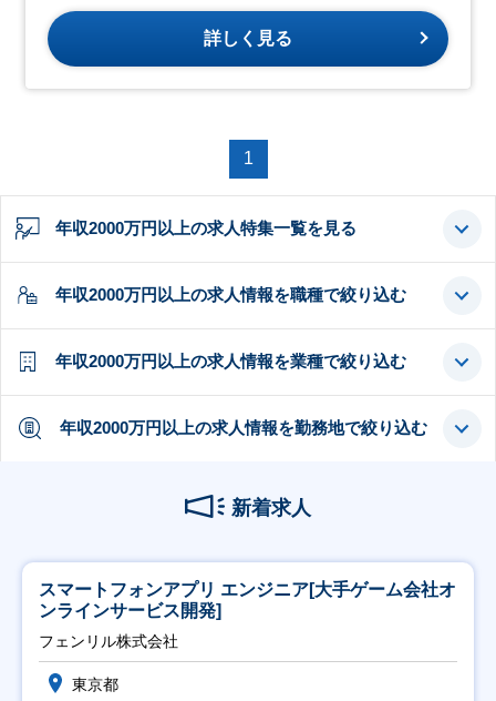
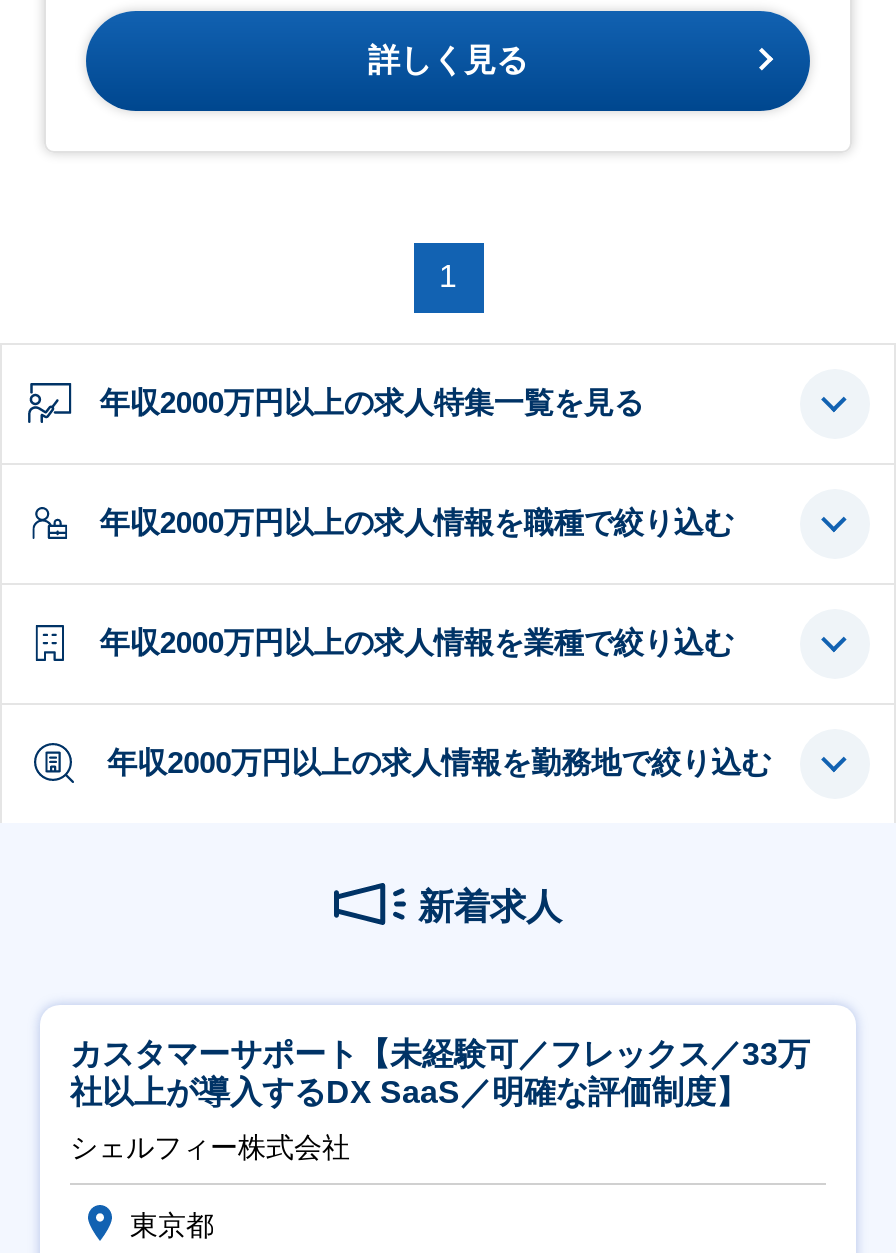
- スマートフォンアプリ エンジニア[大手ゲーム会社オ
- ンラインサービス開発]
+ カスタマーサポート【未経験可／フレックス／33万
+ 社以上が導入するDX SaaS／明確な評価制度】

- フェンリル株式会社
+ シェルフィー株式会社
